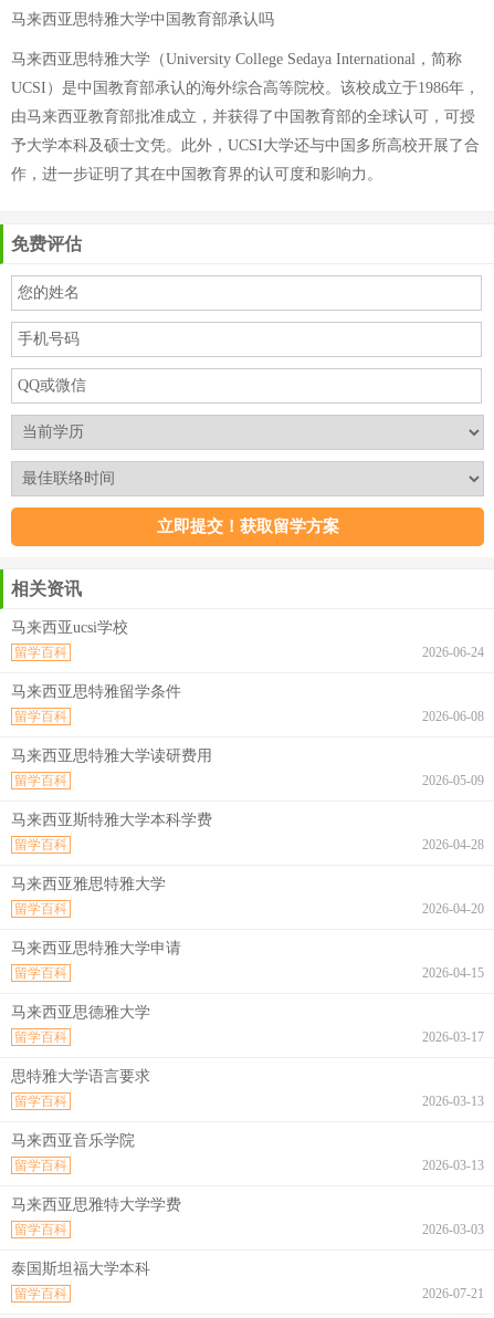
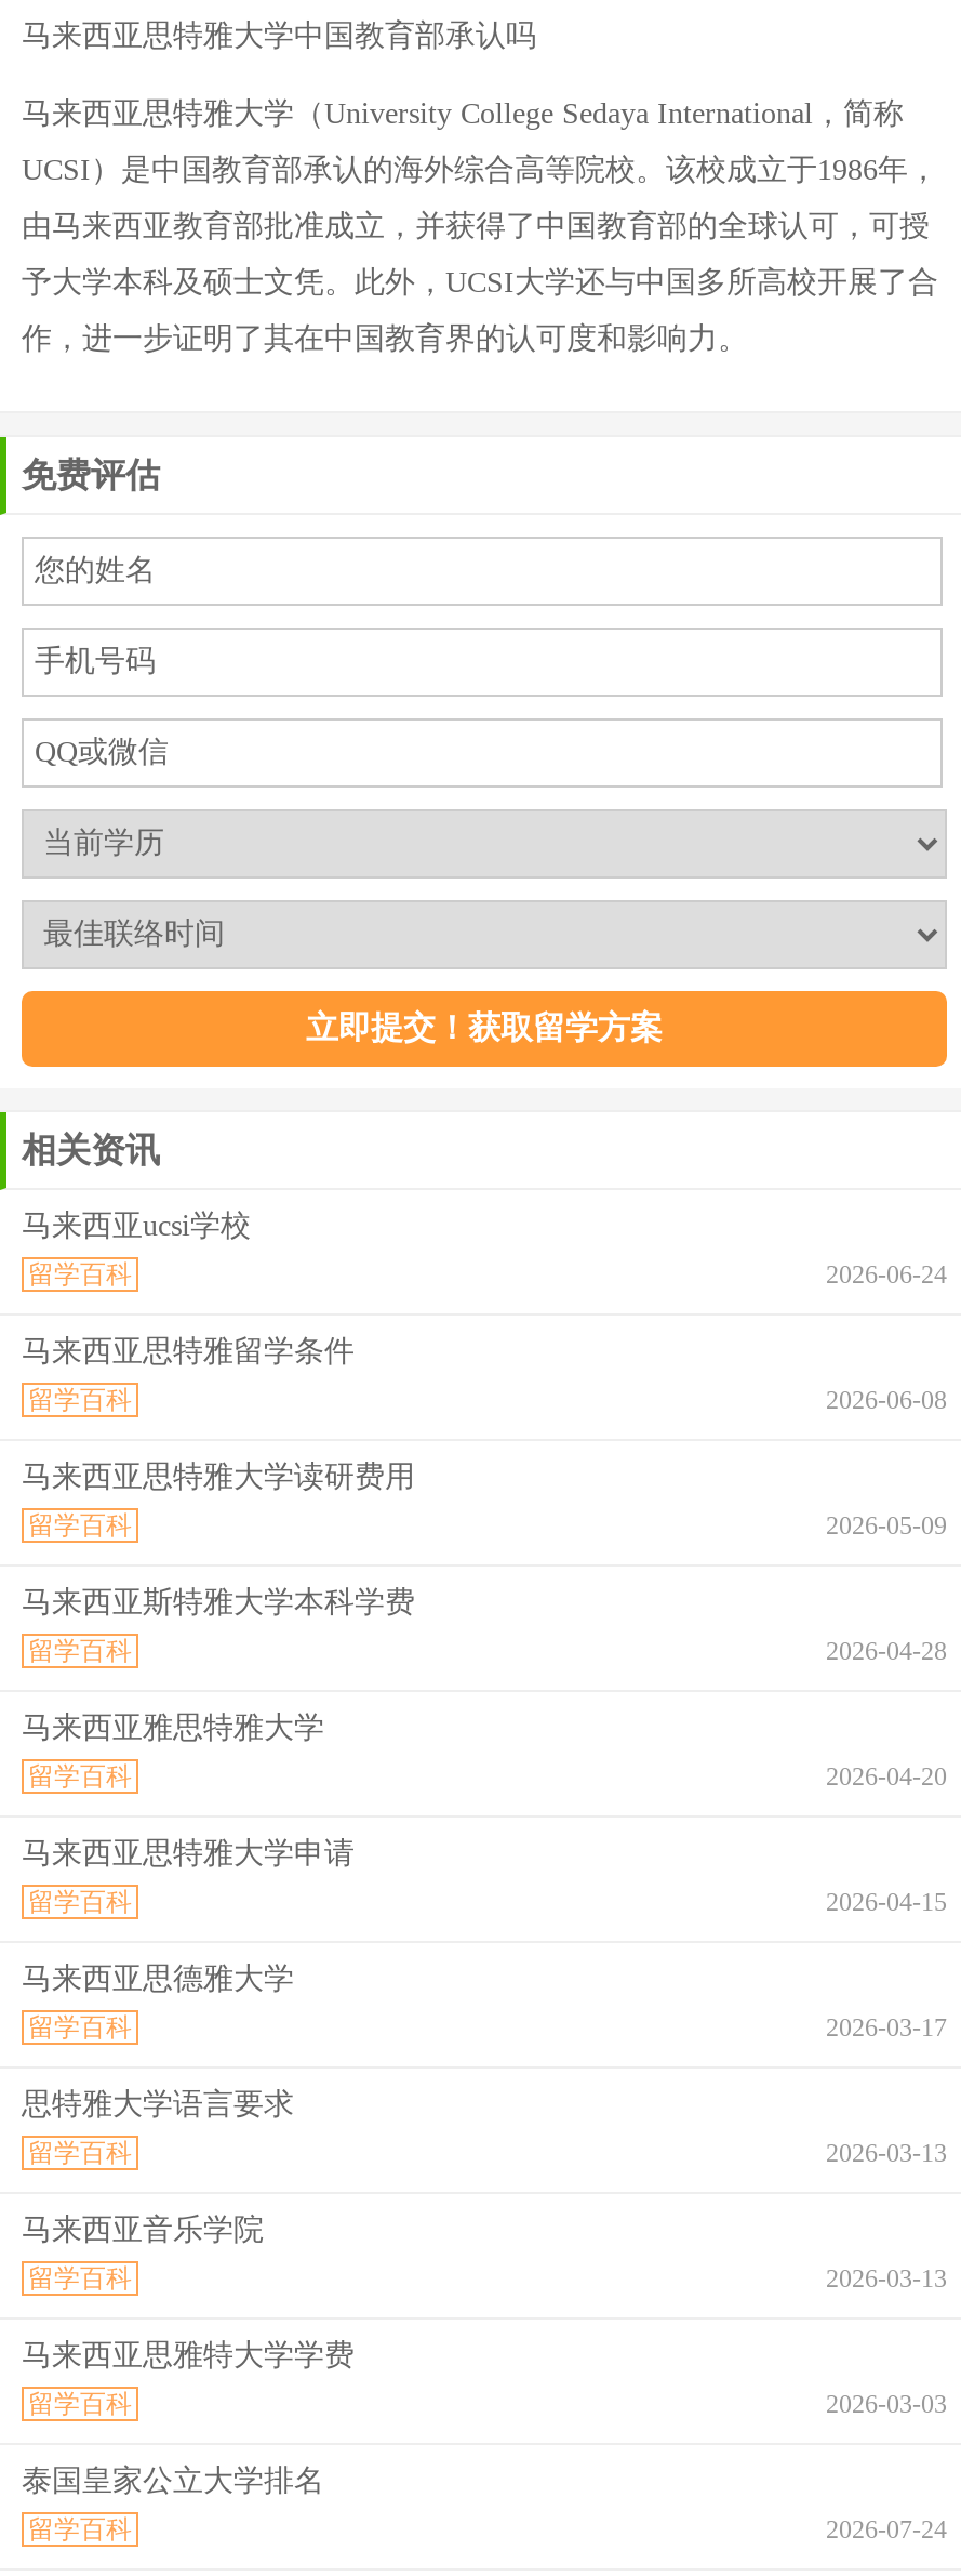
- 泰国斯坦福大学本科
+ 泰国皇家公立大学排名

- 2026-07-21
+ 2026-07-24
